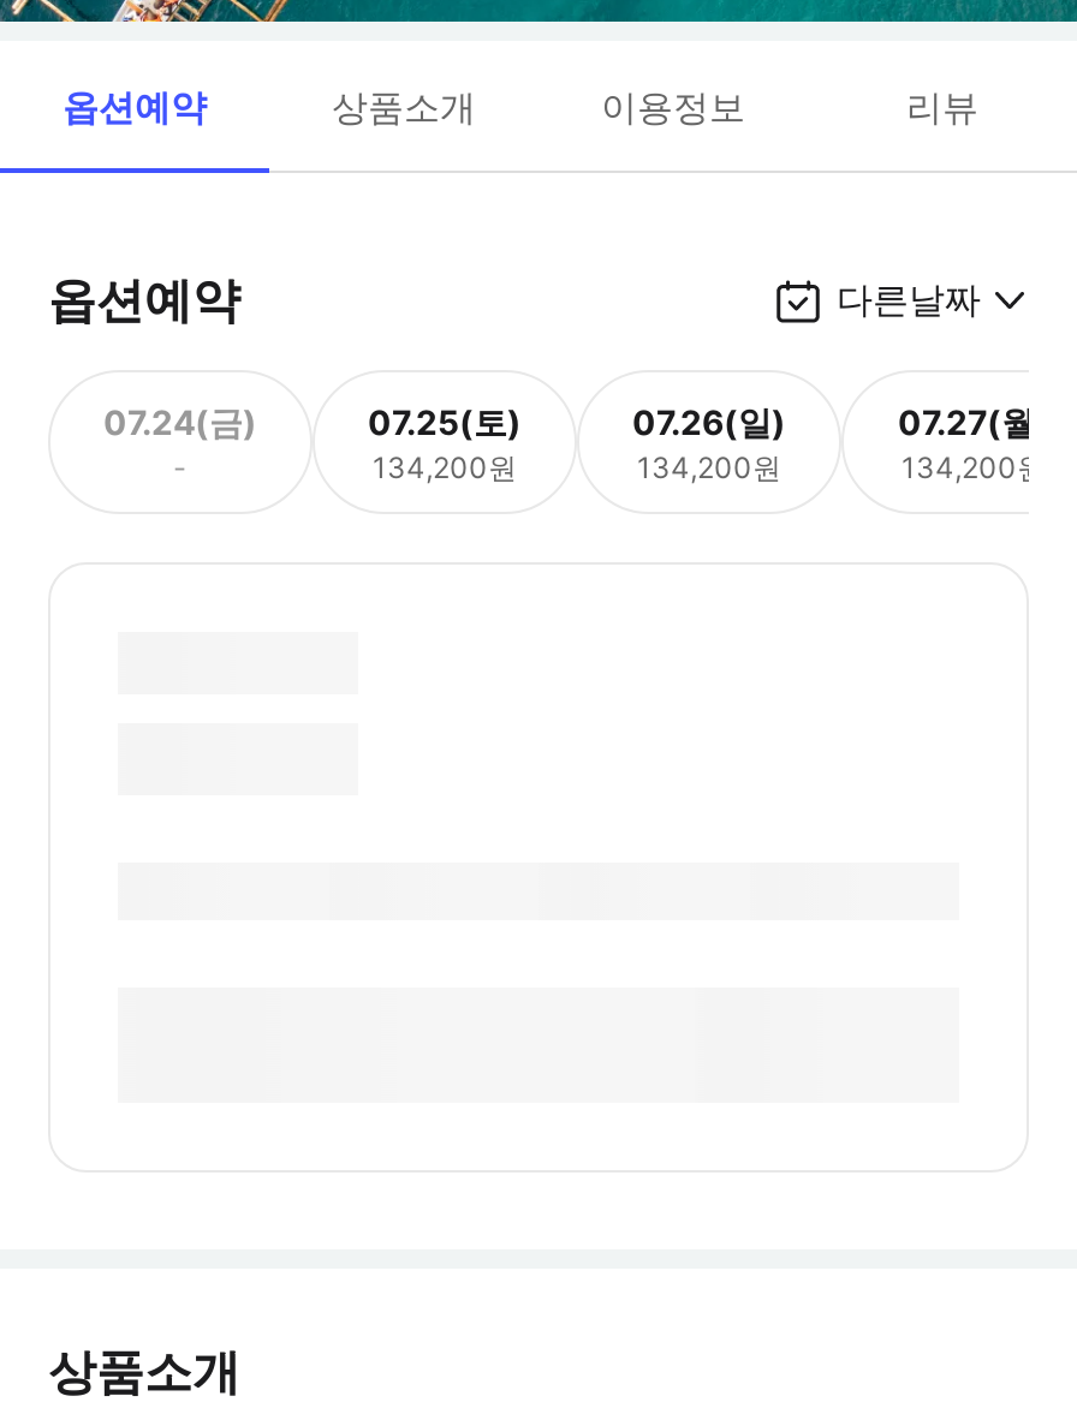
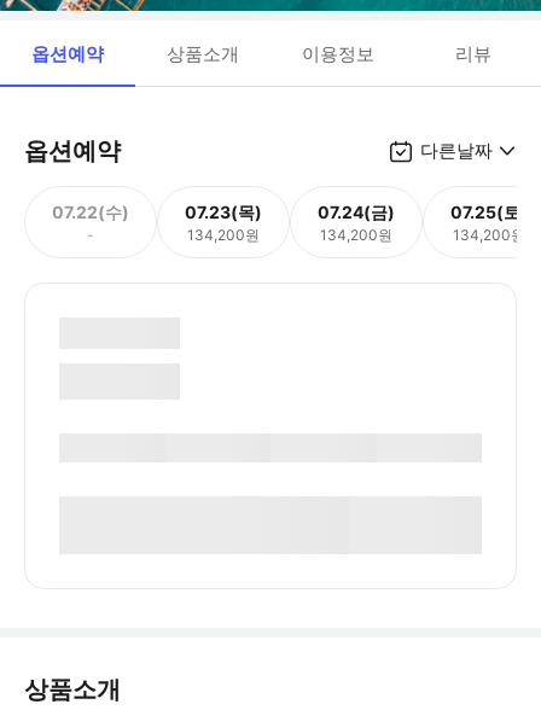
- 07.24(금)
+ 07.22(수)

- 07.25(토)
+ 07.23(목)

- 07.26(일)
+ 07.24(금)

- 07.27(월)
+ 07.25(토)
